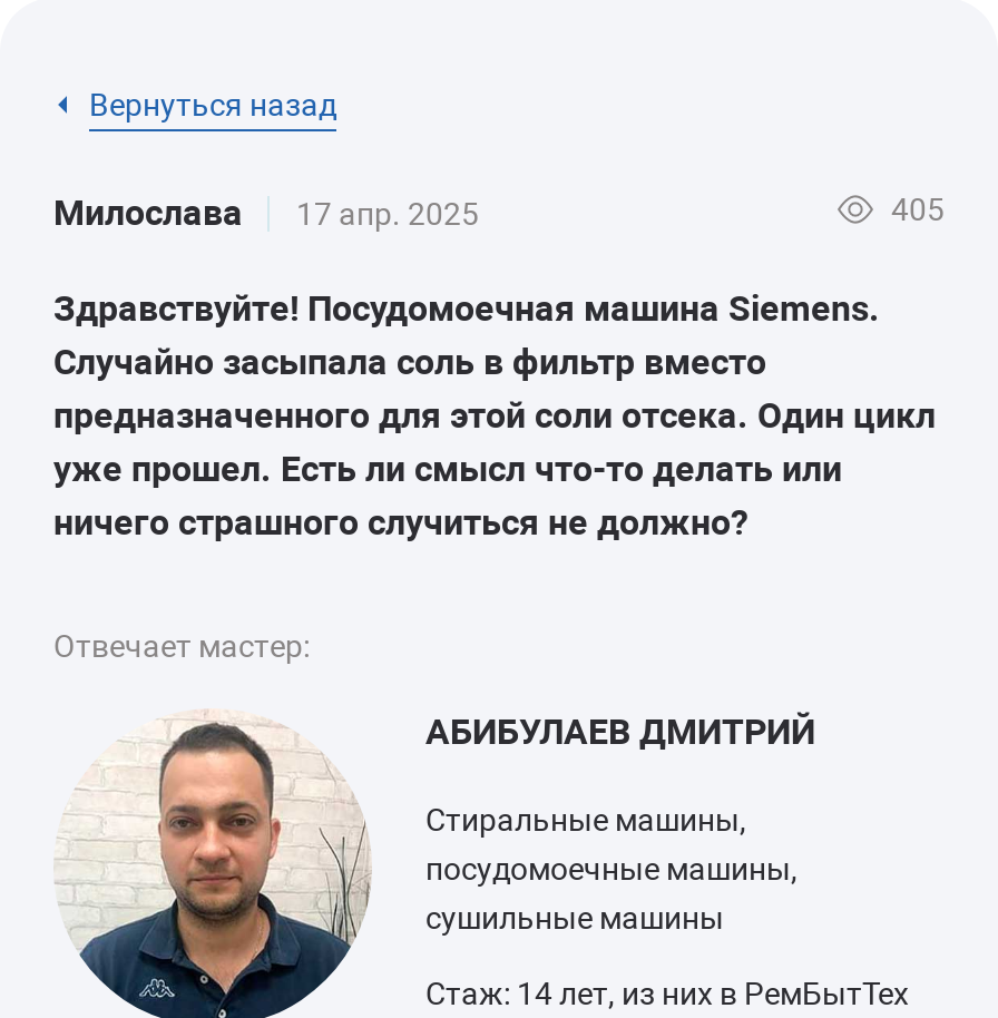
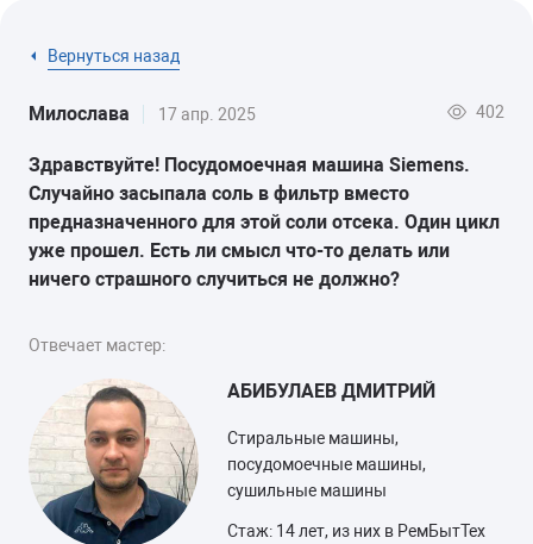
- 405
+ 402
